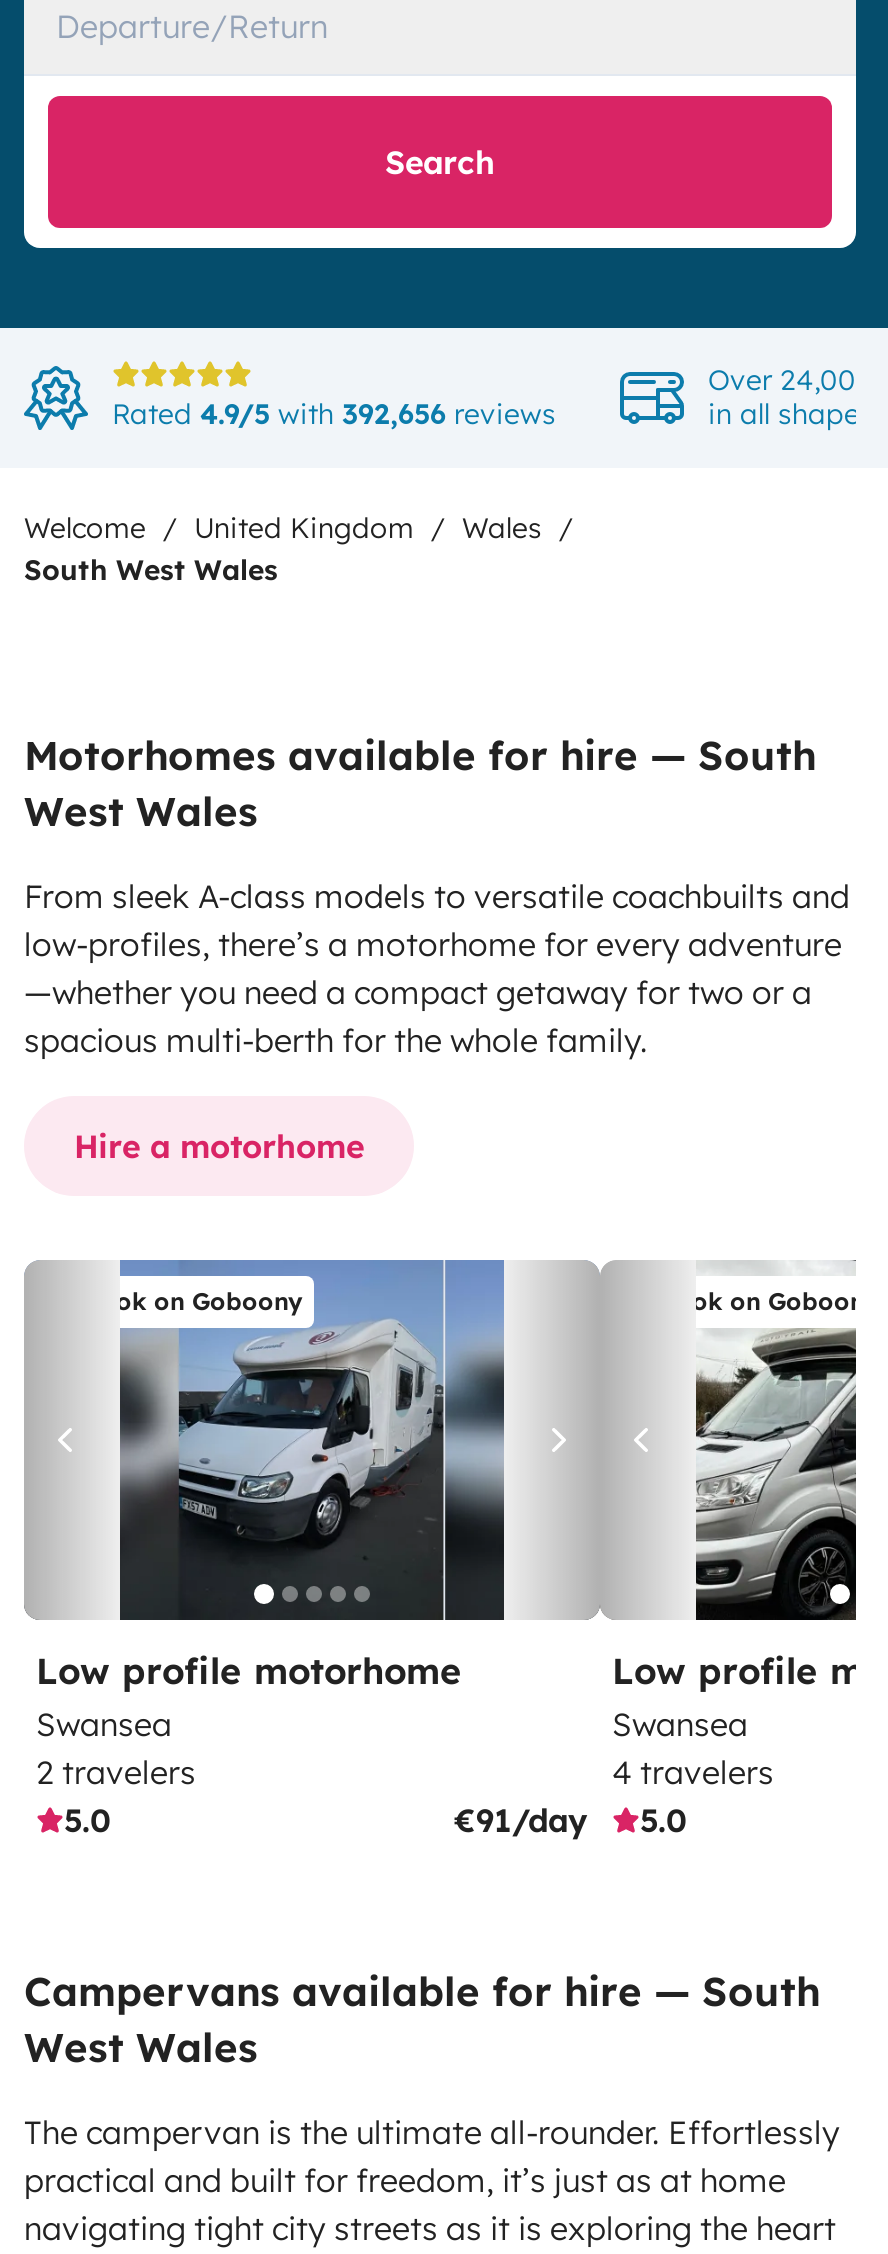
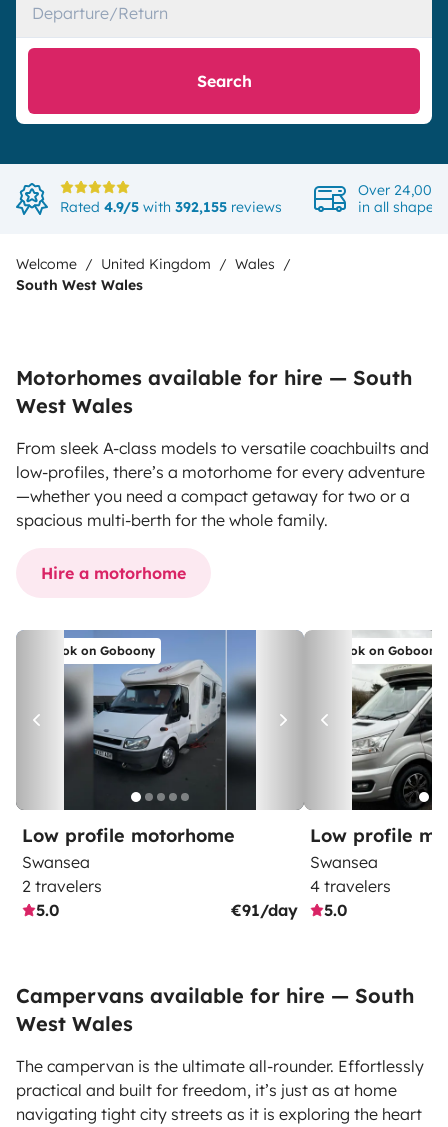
- Rated 4.9/5 with 392,656 reviews
+ Rated 4.9/5 with 392,155 reviews
